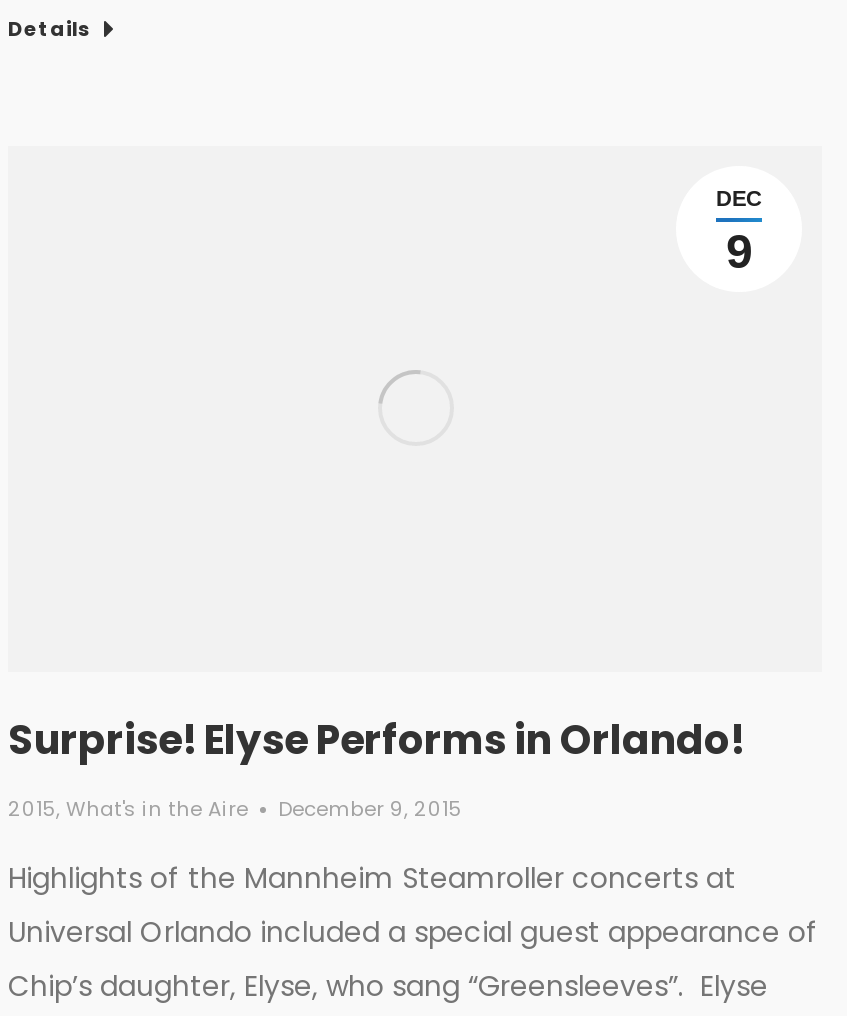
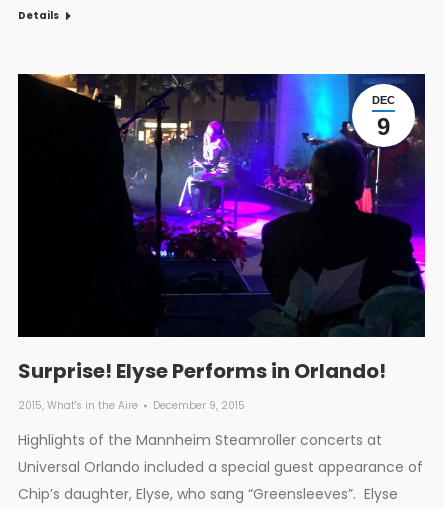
+ [image]
